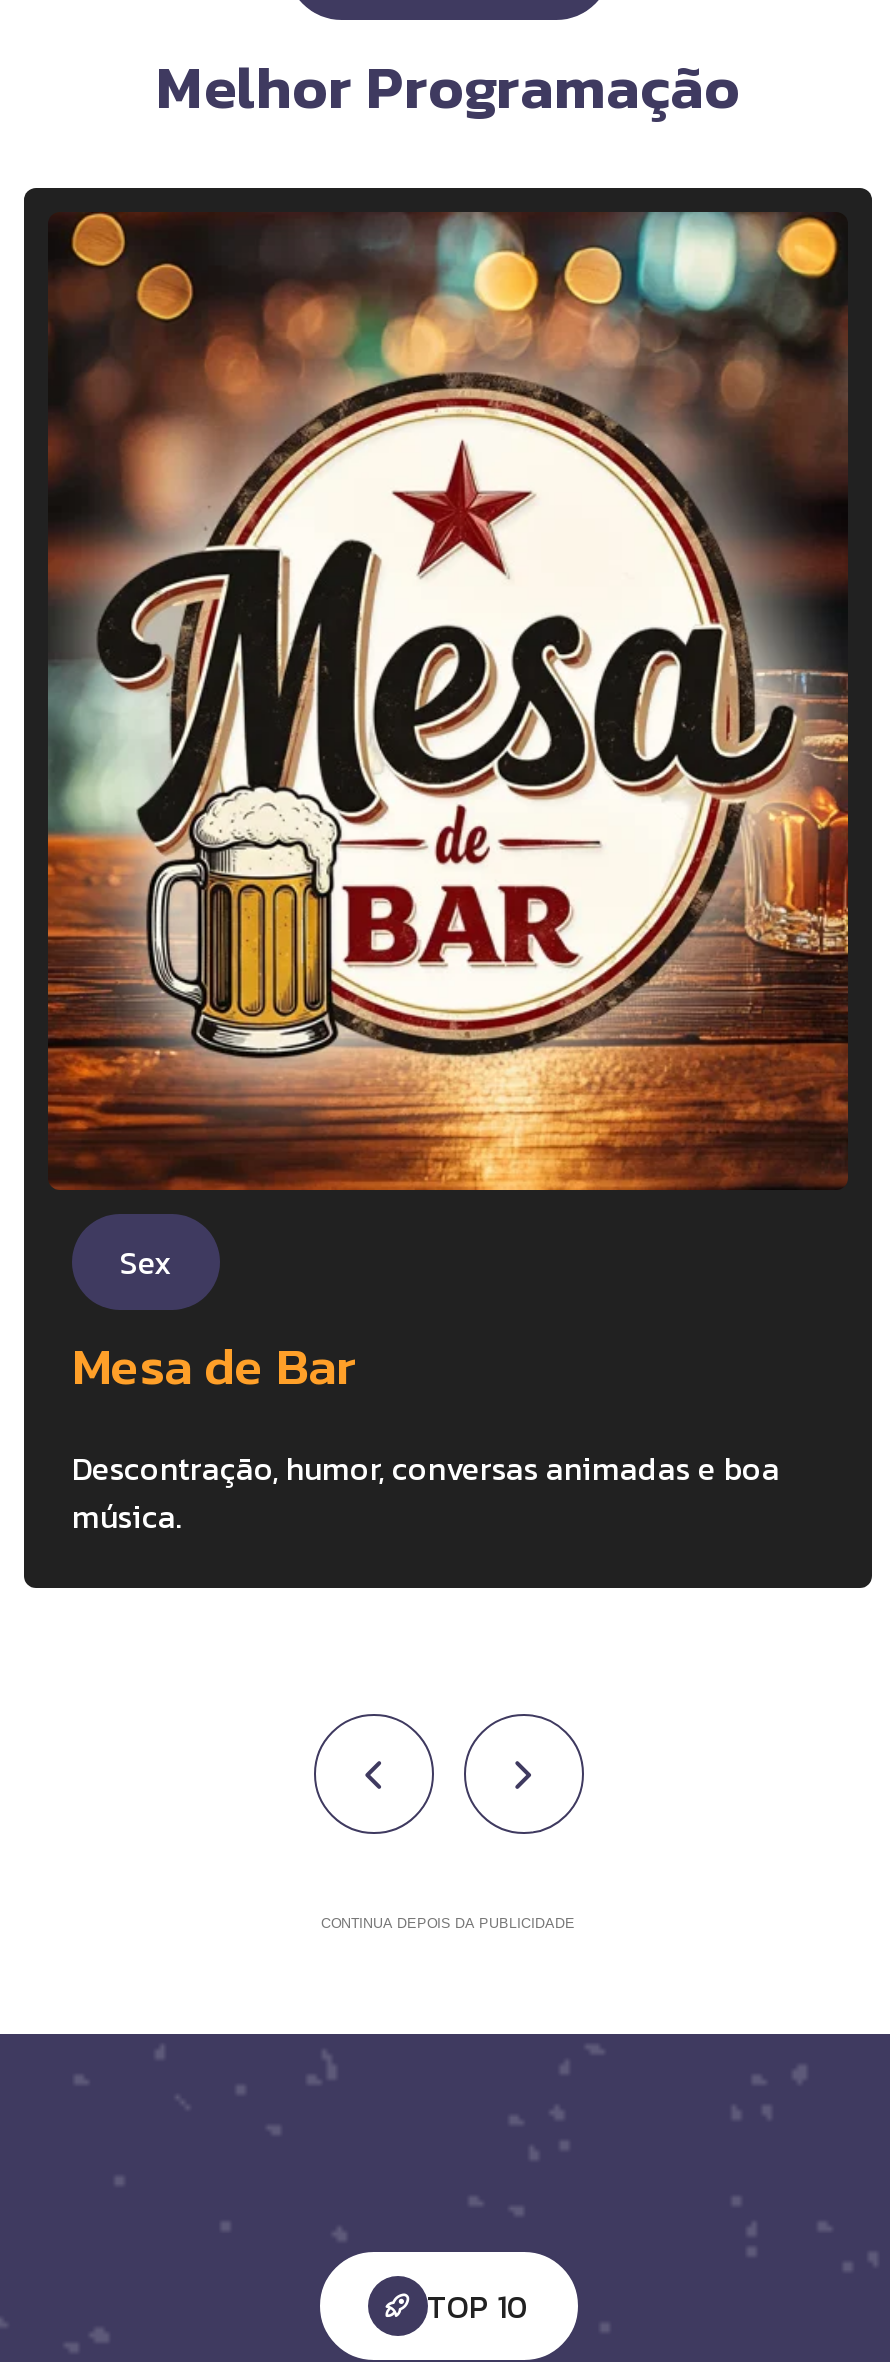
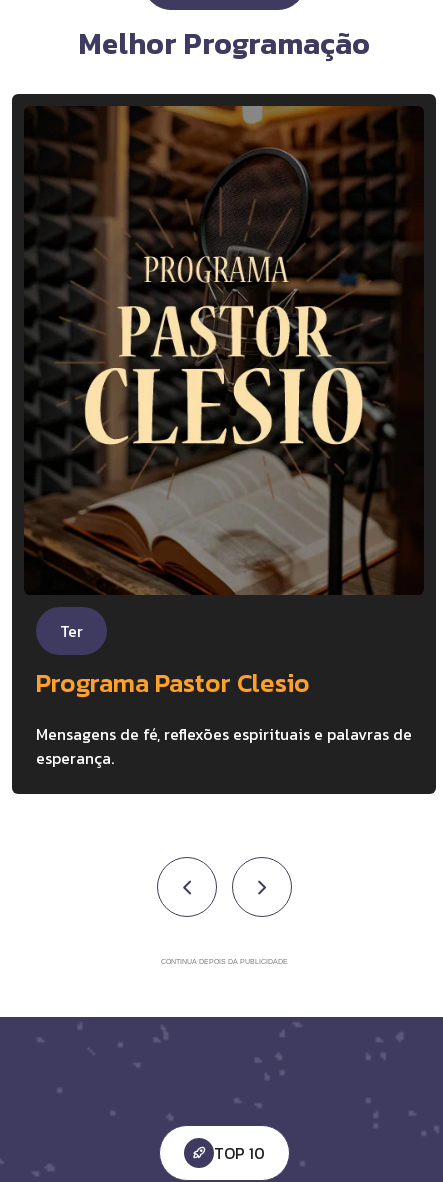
- [image]
- Sex
+ [image]
+ Ter

- Mesa de Bar
+ Programa Pastor Clesio

- Descontração, humor, conversas animadas e boa
- música.
+ Mensagens de fé, reflexões espirituais e palavras de
+ esperança.
